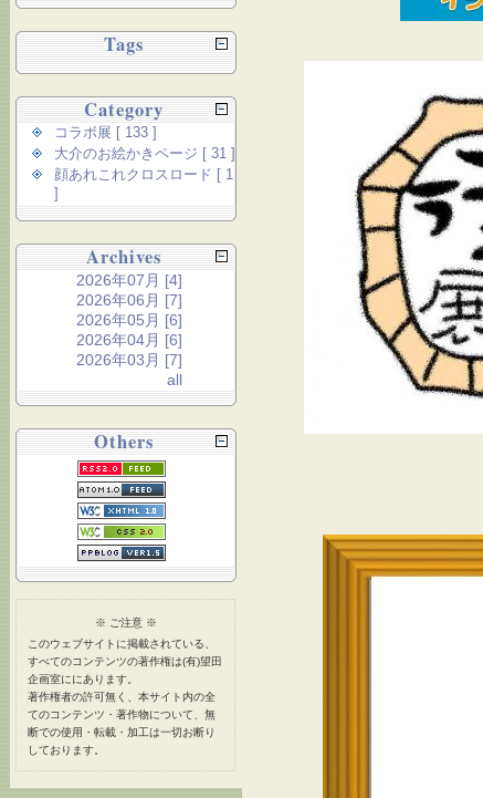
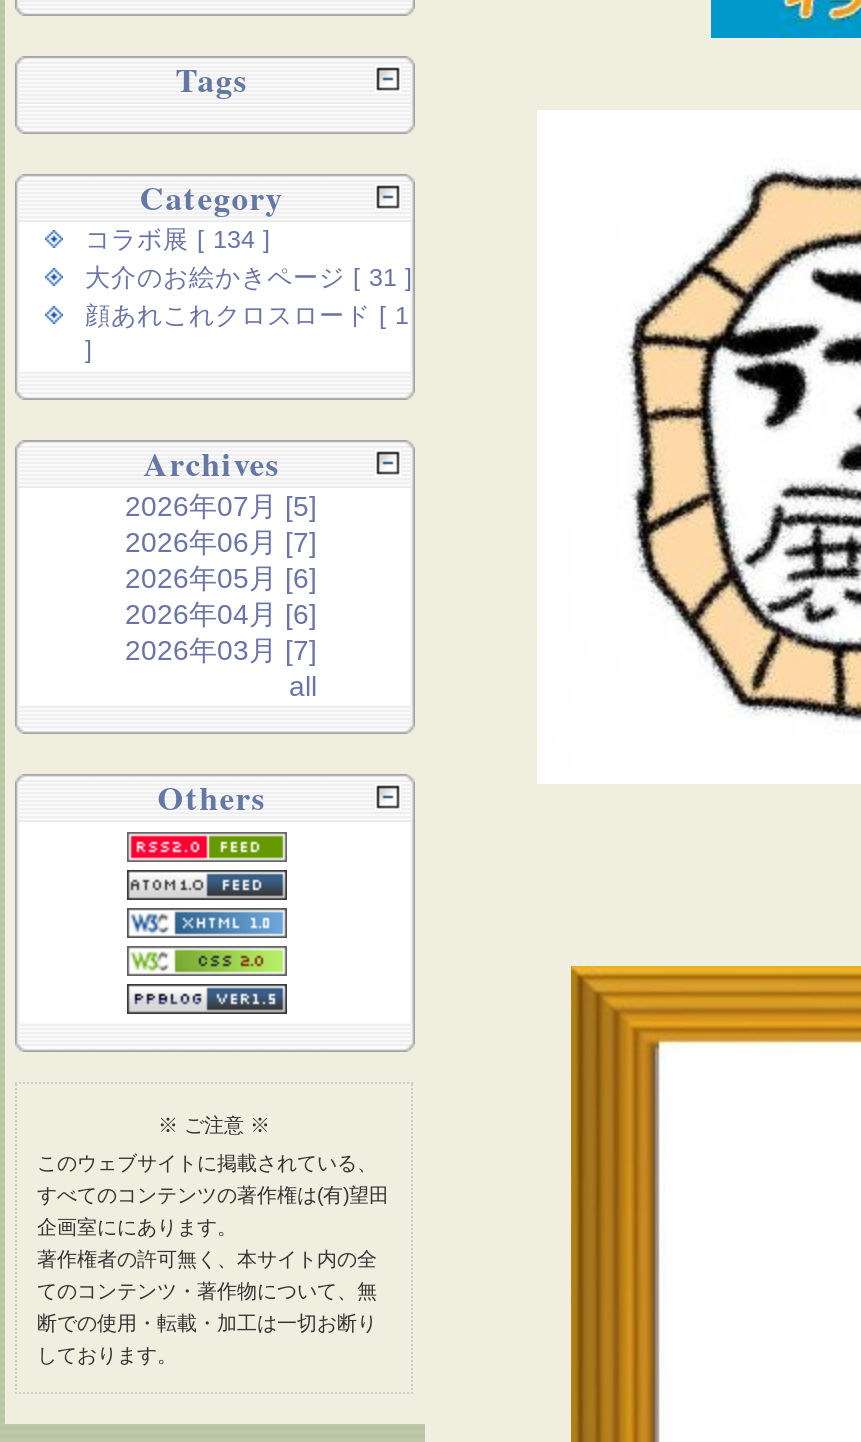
- コラボ展 [ 133 ]
+ コラボ展 [ 134 ]

- 2026年07月 [4]
+ 2026年07月 [5]
